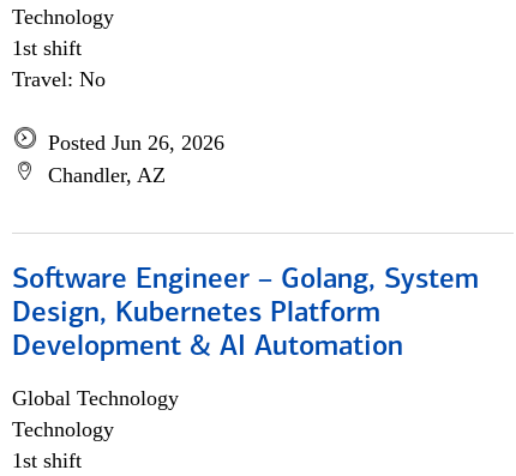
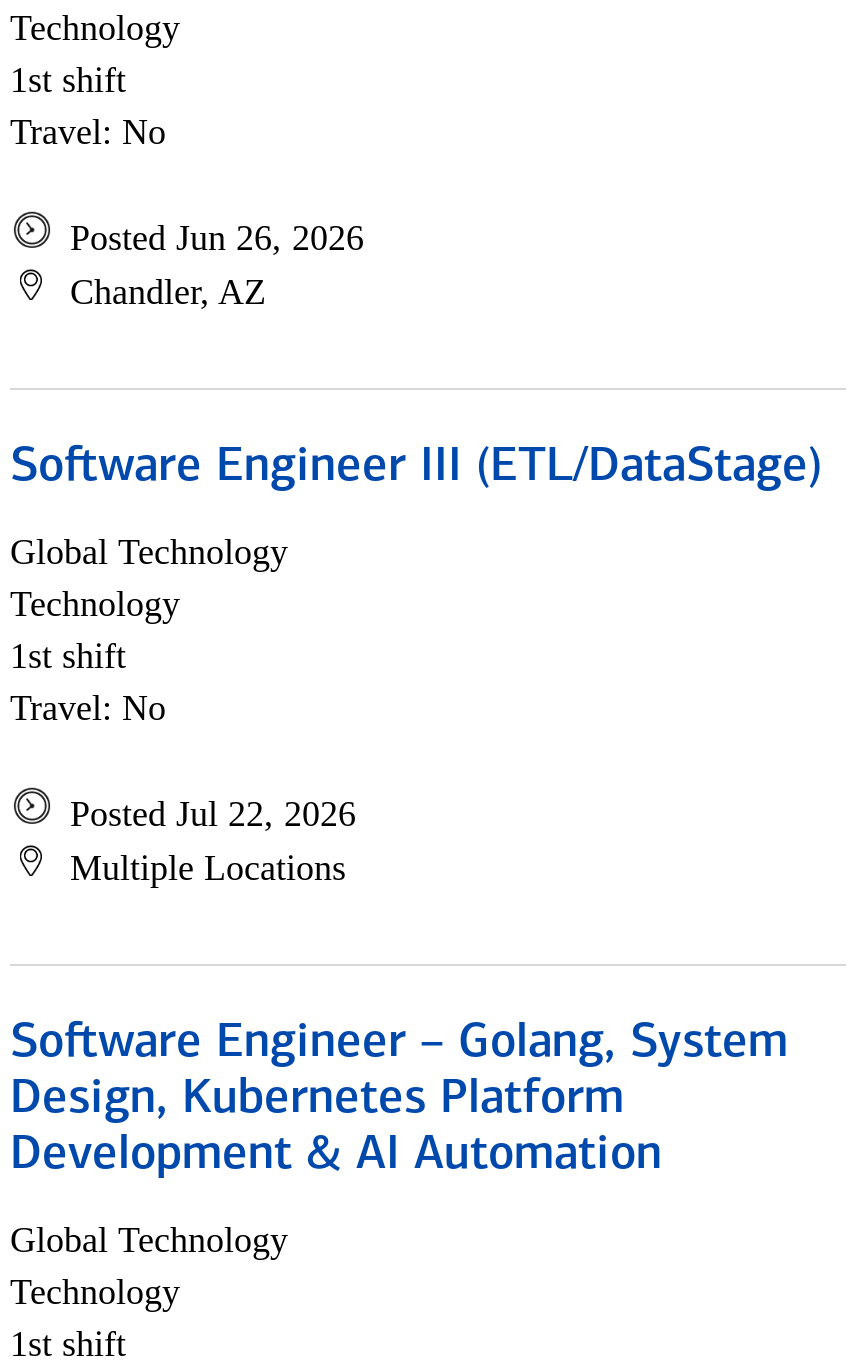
+ Software Engineer III (ETL/DataStage)
+ Global Technology
+ Technology
+ 1st shift
+ Travel: No
+ Posted Jul 22, 2026
+ Multiple Locations
